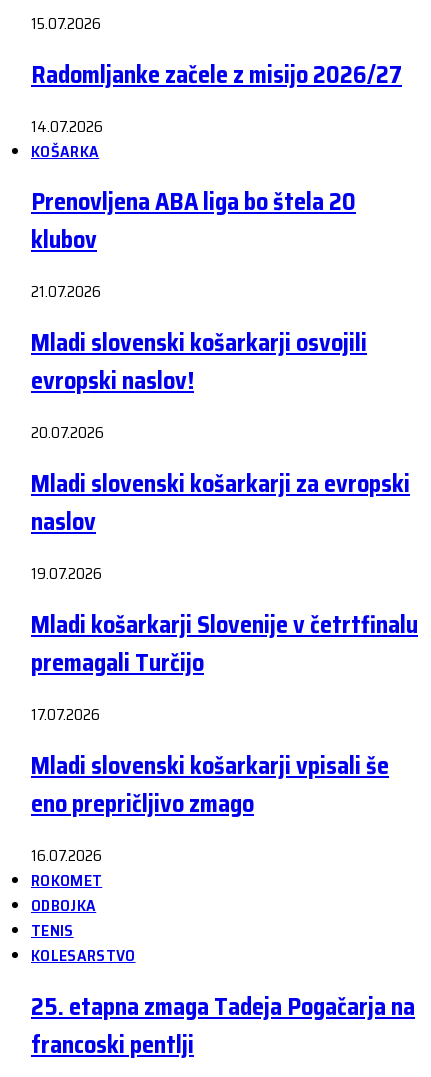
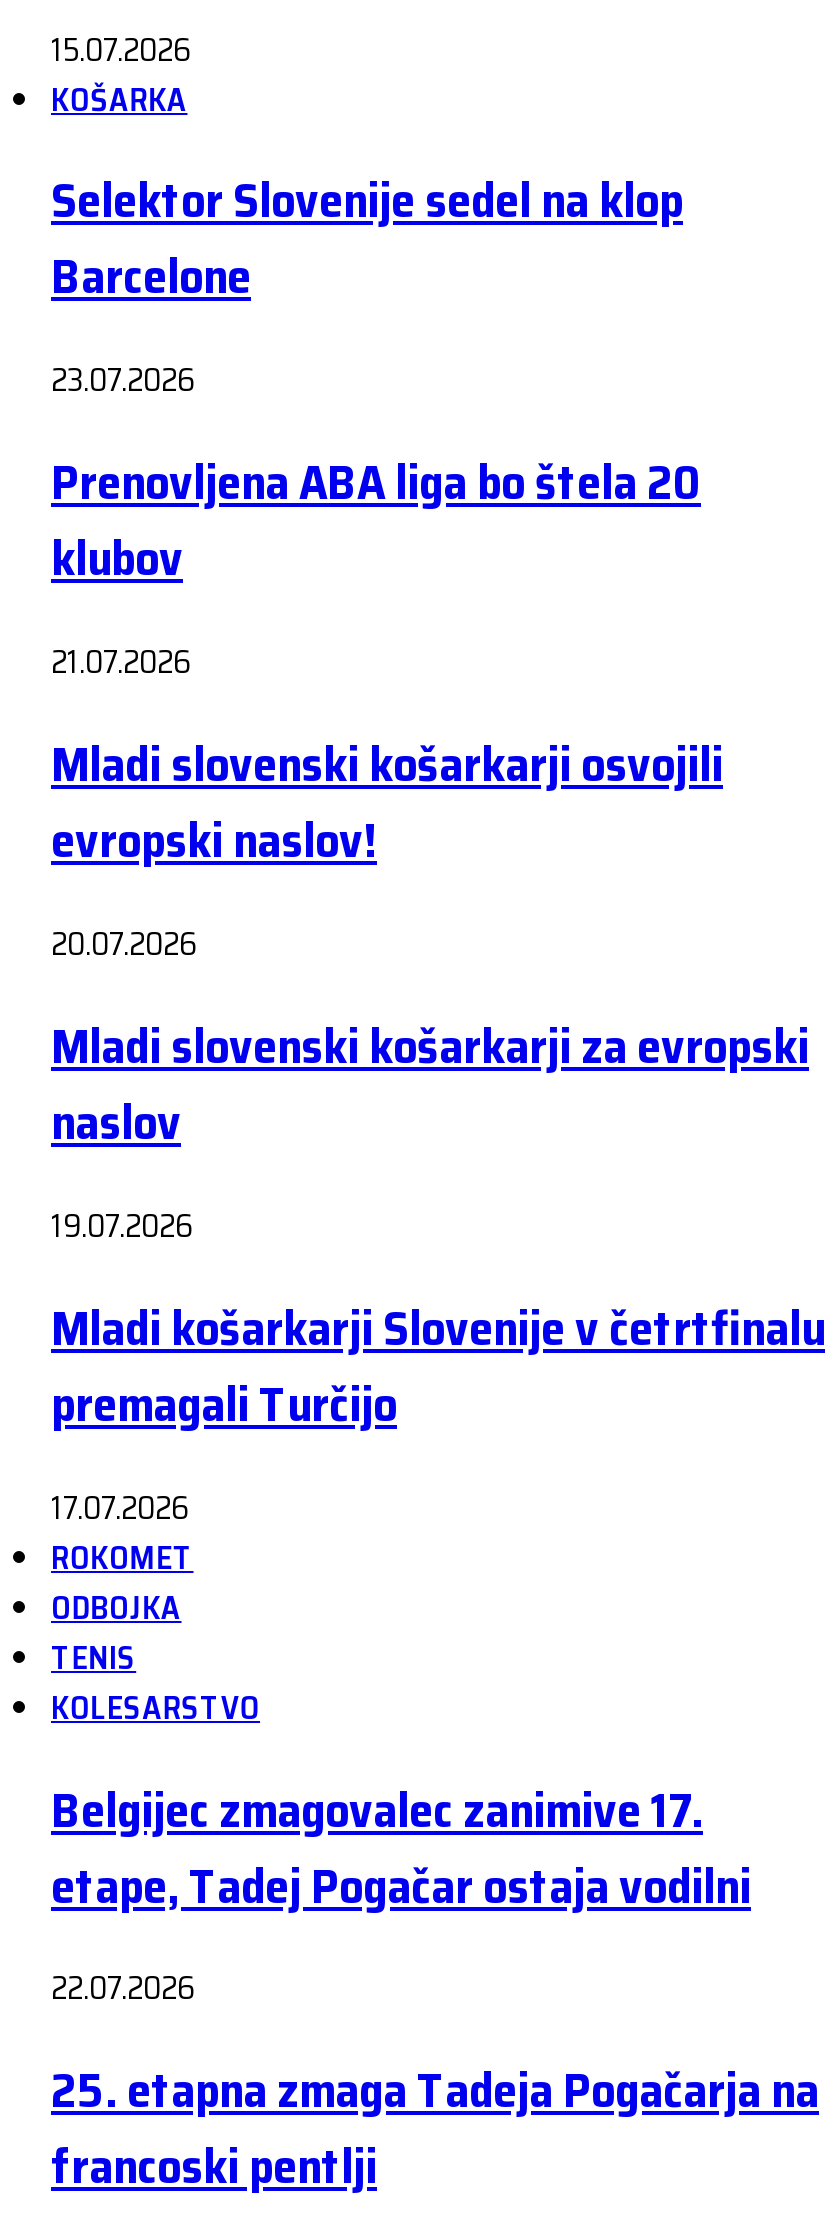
- Radomljanke začele z misijo 2026/27
- 14.07.2026

moved up: KOŠARKA

+ Selektor Slovenije sedel na klop
+ Barcelone
+ 23.07.2026

- Mladi slovenski košarkarji vpisali še
- eno prepričljivo zmago
- 16.07.2026

moved up: ROKOMET | ODBOJKA | TENIS | KOLESARSTVO

+ Belgijec zmagovalec zanimive 17.
+ etape, Tadej Pogačar ostaja vodilni
+ 22.07.2026
